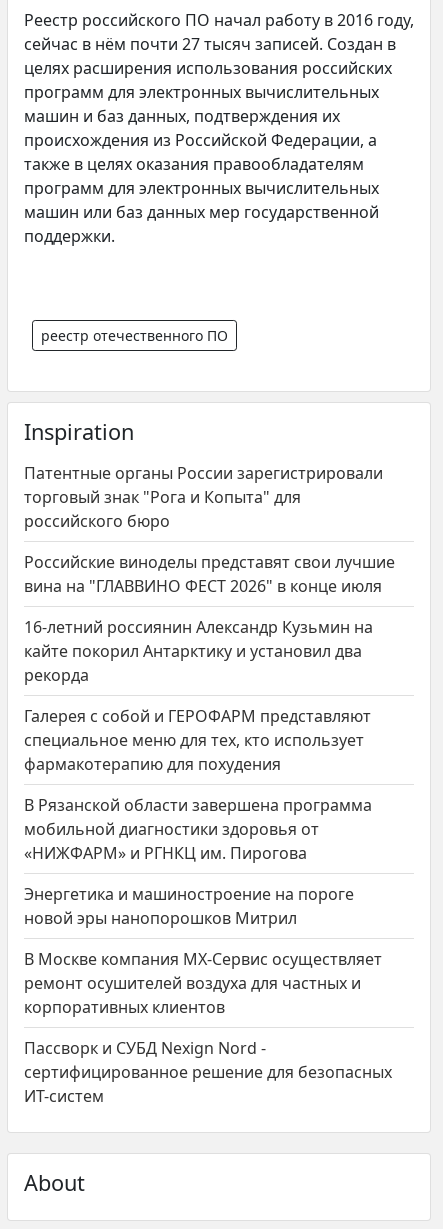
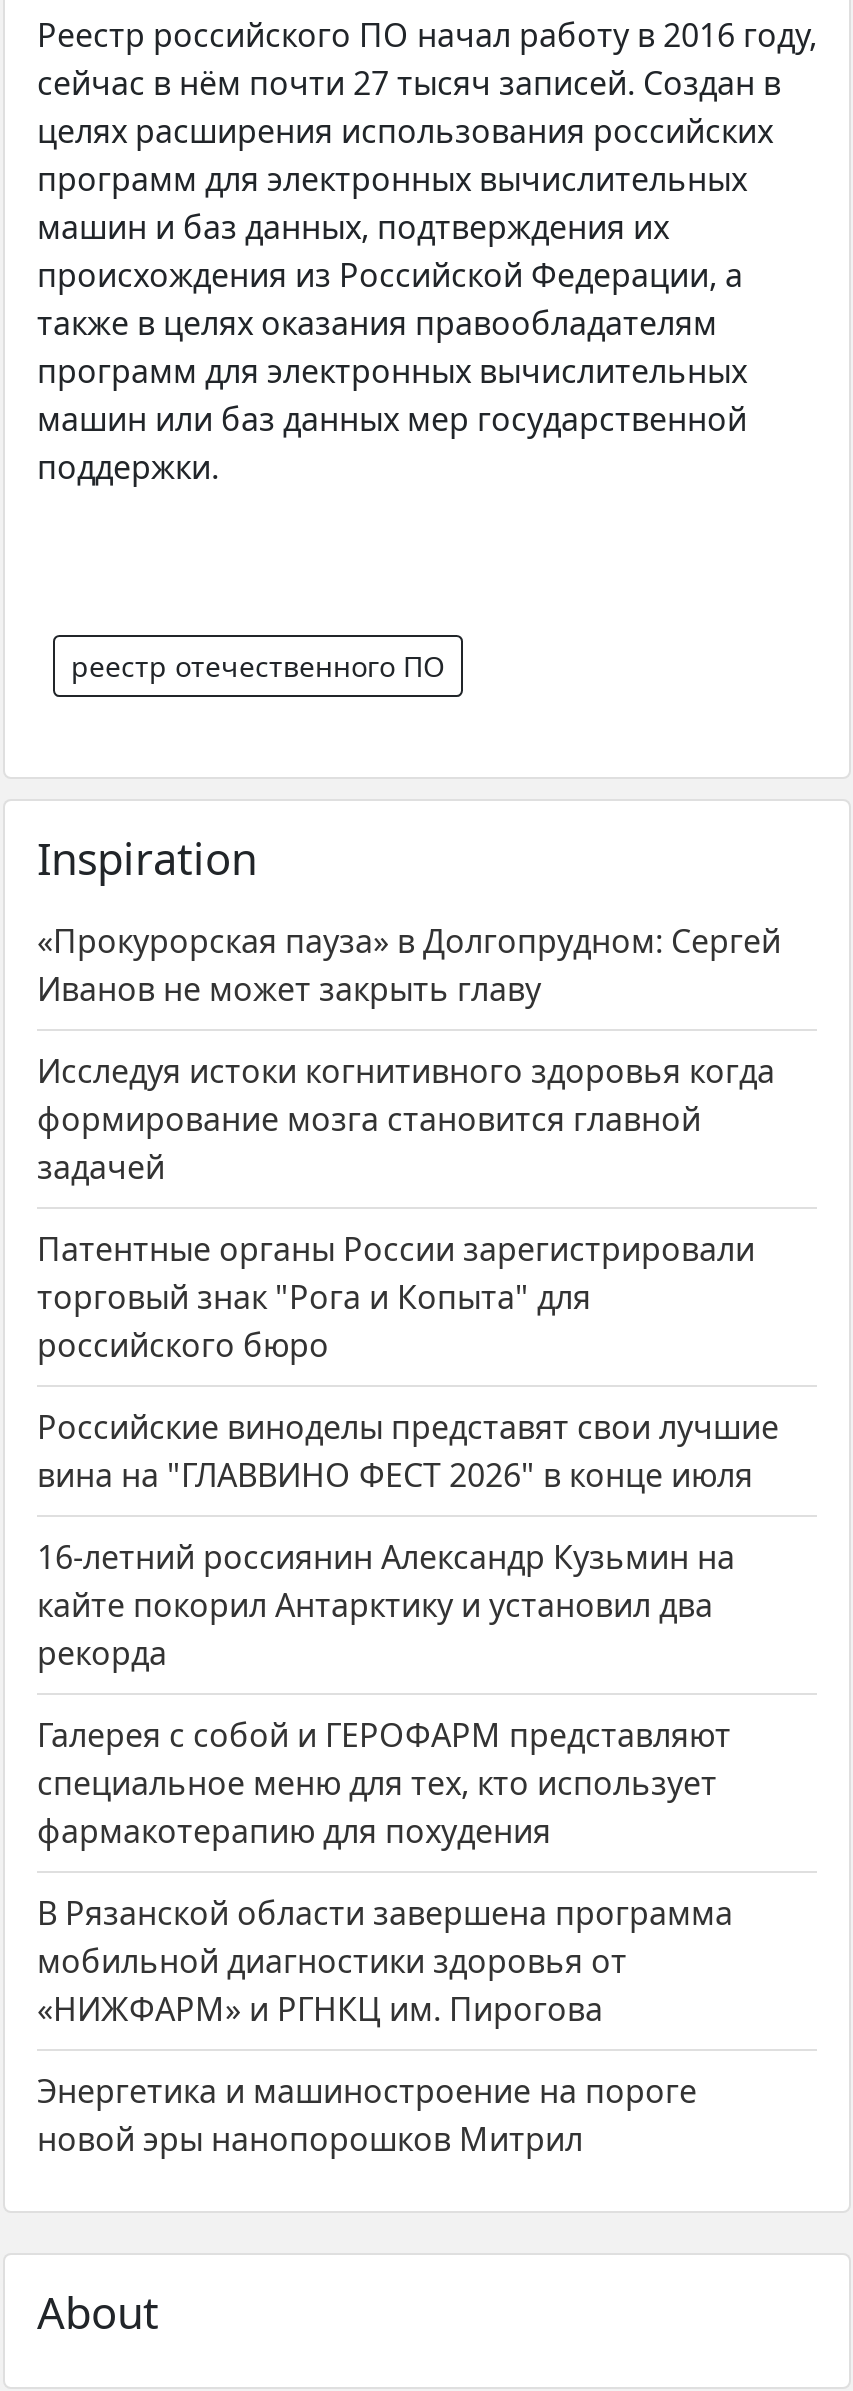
+ «Прокурорская пауза» в Долгопрудном: Сергей
+ Иванов не может закрыть главу
+ Исследуя истоки когнитивного здоровья когда
+ формирование мозга становится главной
+ задачей

moved down: Патентные органы России зарегистрировали | торговый знак "Рога и Копыта" для | российского бюро | ... | Энергетика и машиностроение на пороге | новой эры нанопорошков Митрил

- В Москве компания МХ-Сервис осуществляет
- ремонт осушителей воздуха для частных и
- корпоративных клиентов
- Пассворк и СУБД Nexign Nord -
- сертифицированное решение для безопасных
- ИТ-систем
